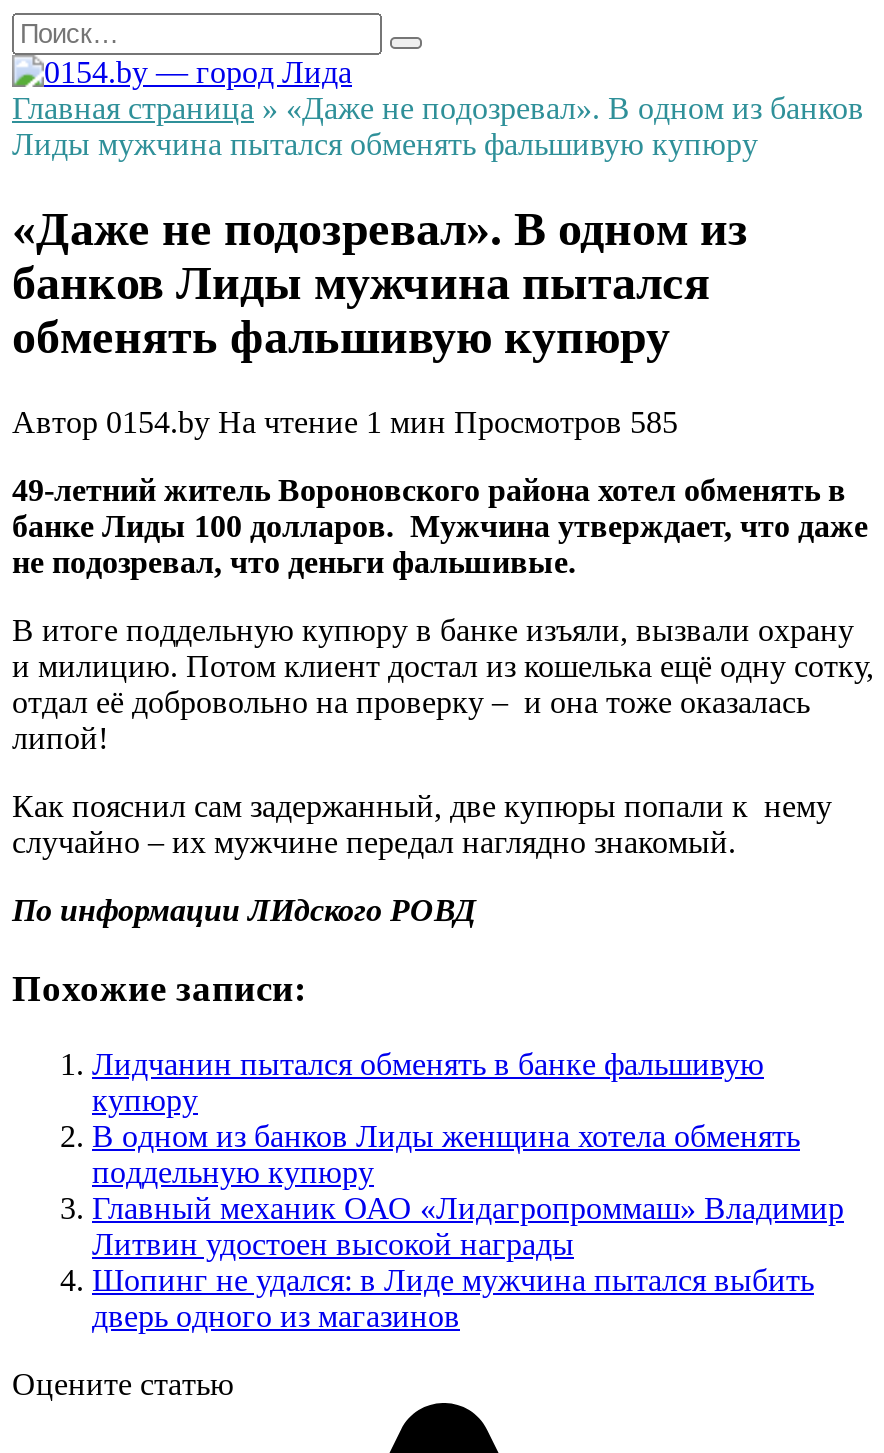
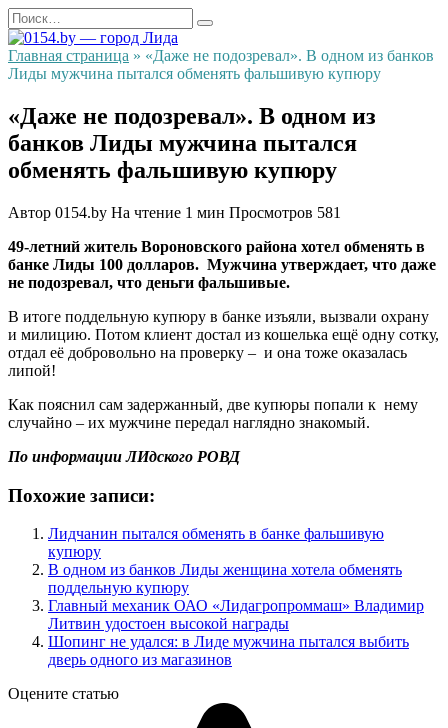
- Автор 0154.by На чтение 1 мин Просмотров 585
+ Автор 0154.by На чтение 1 мин Просмотров 581
